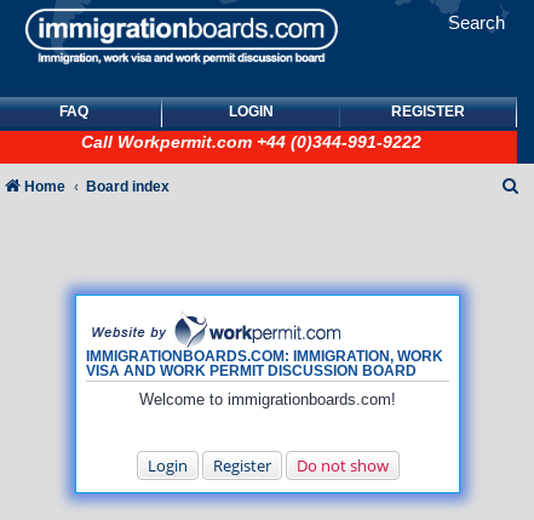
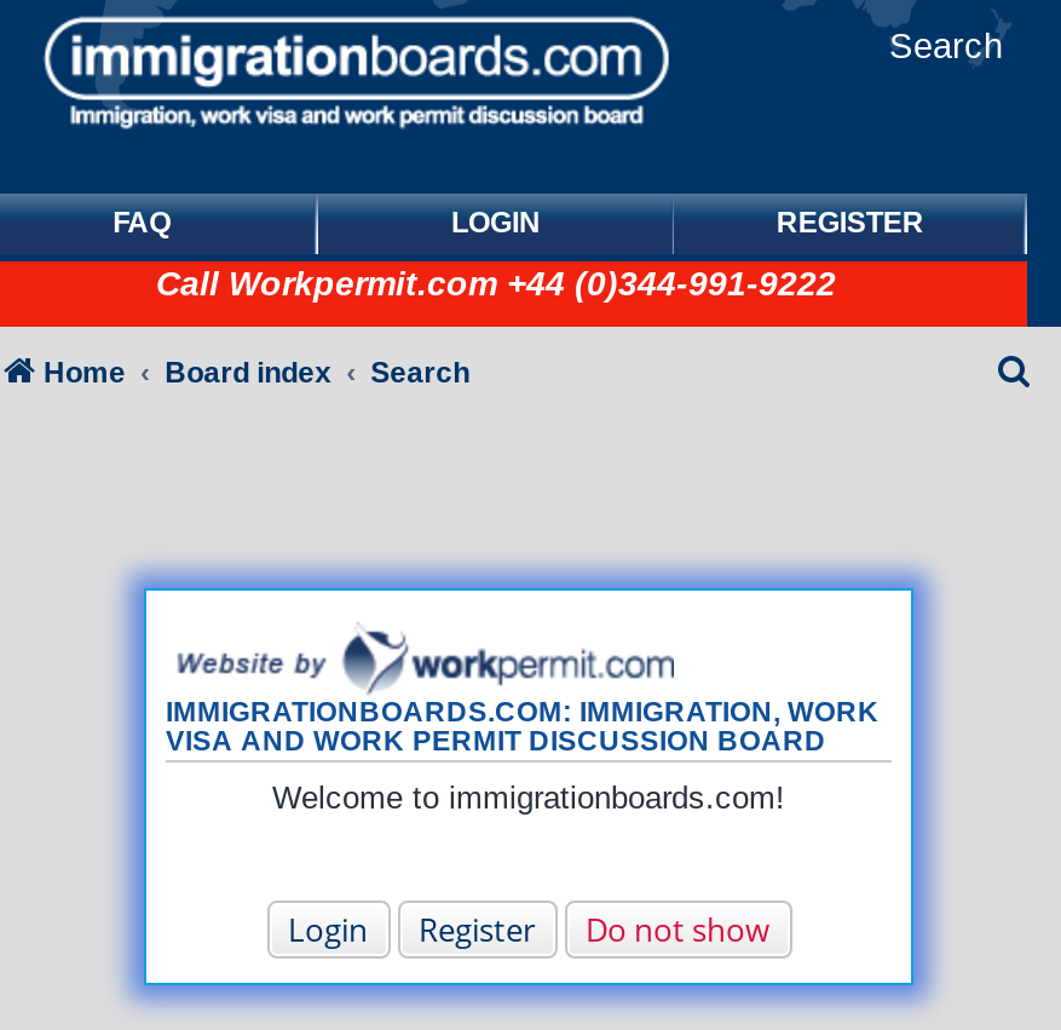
+ Search
